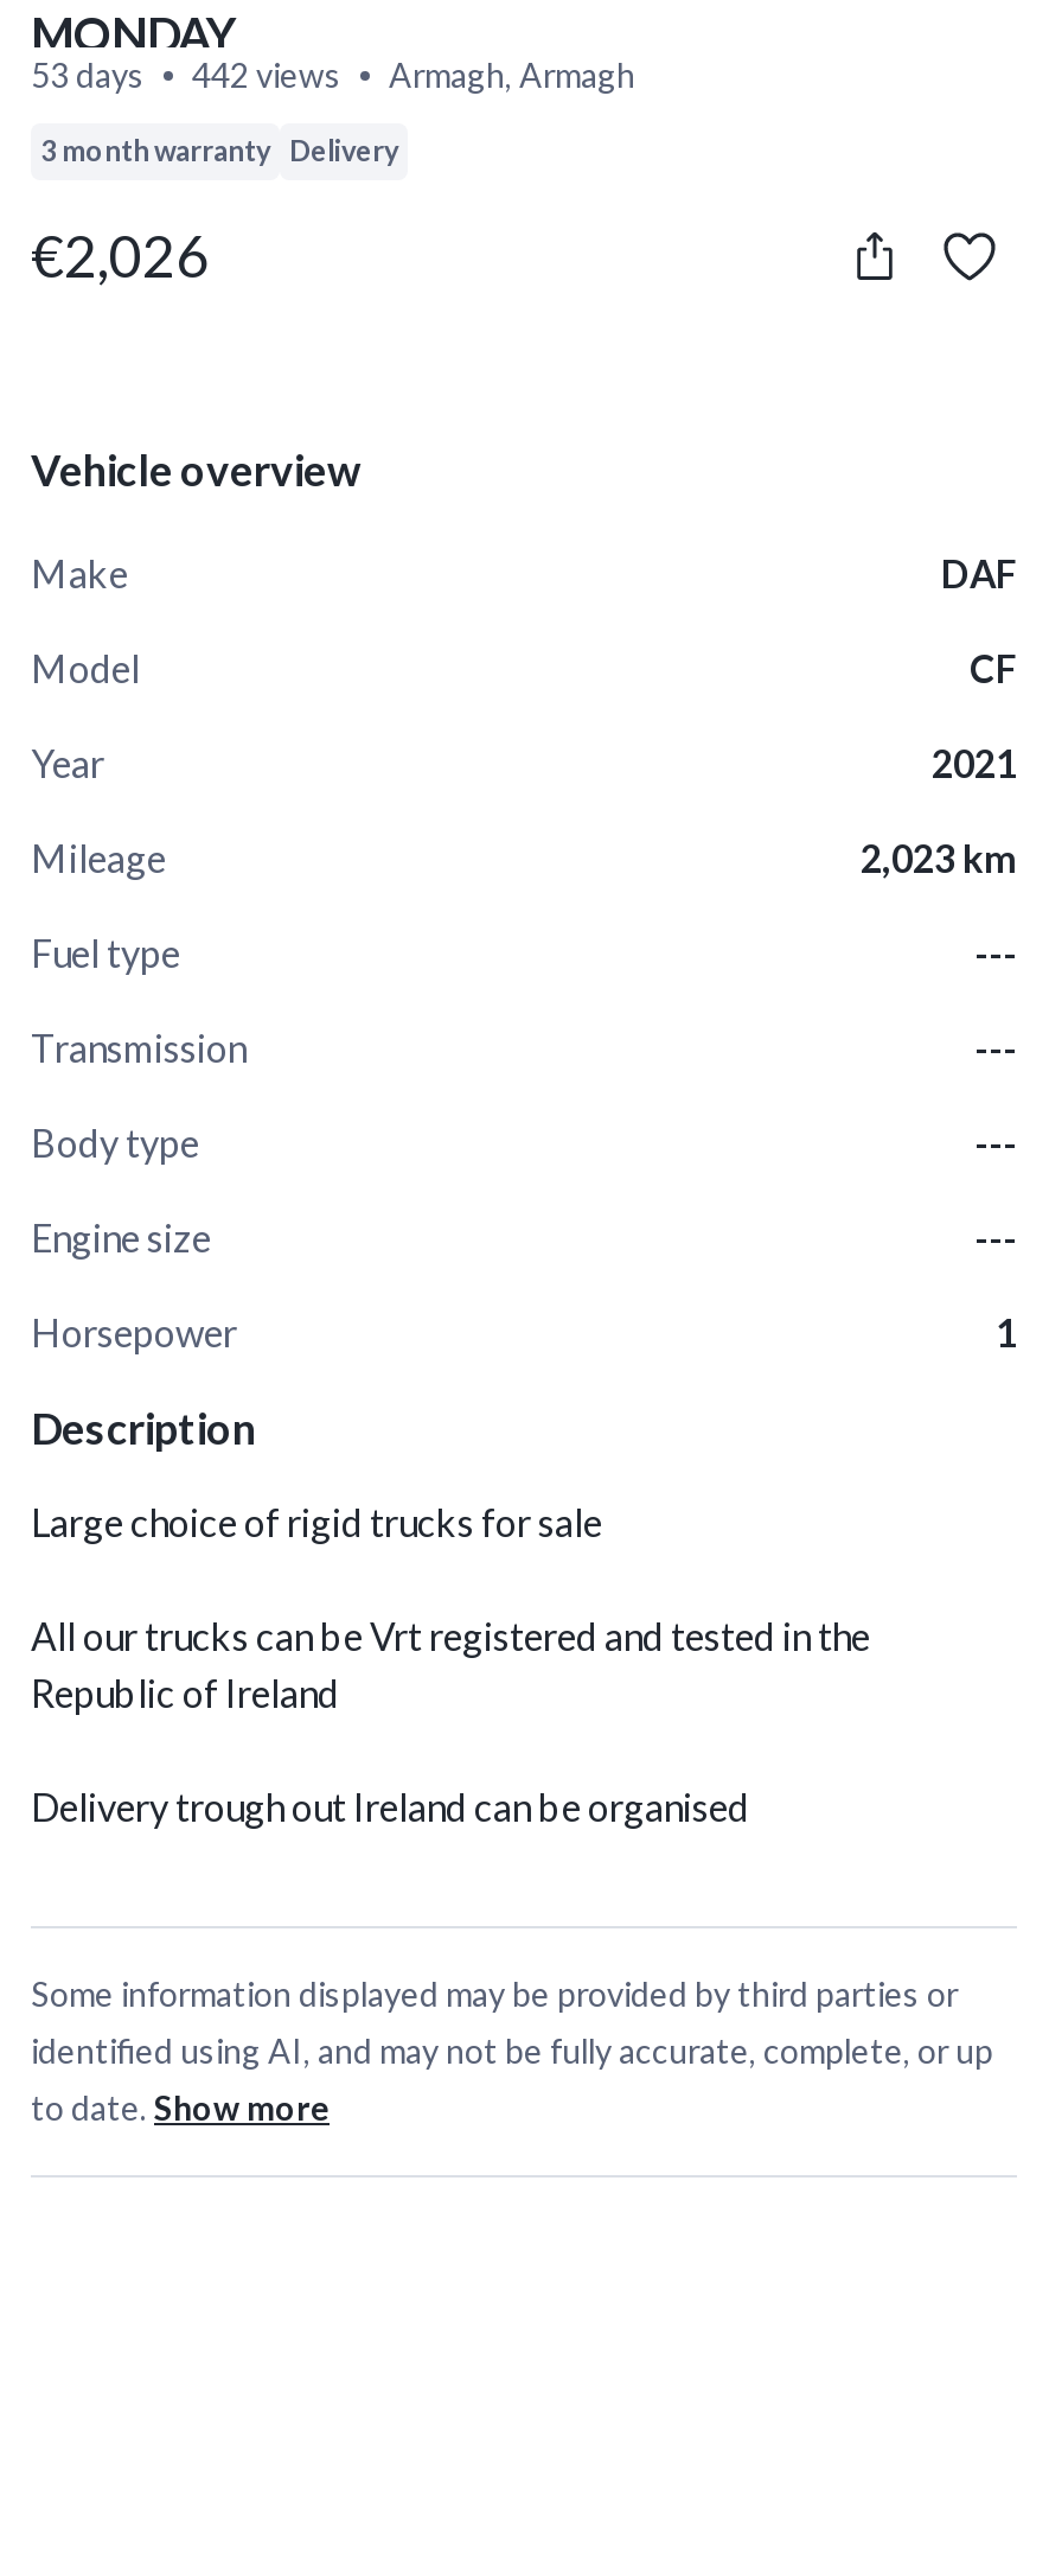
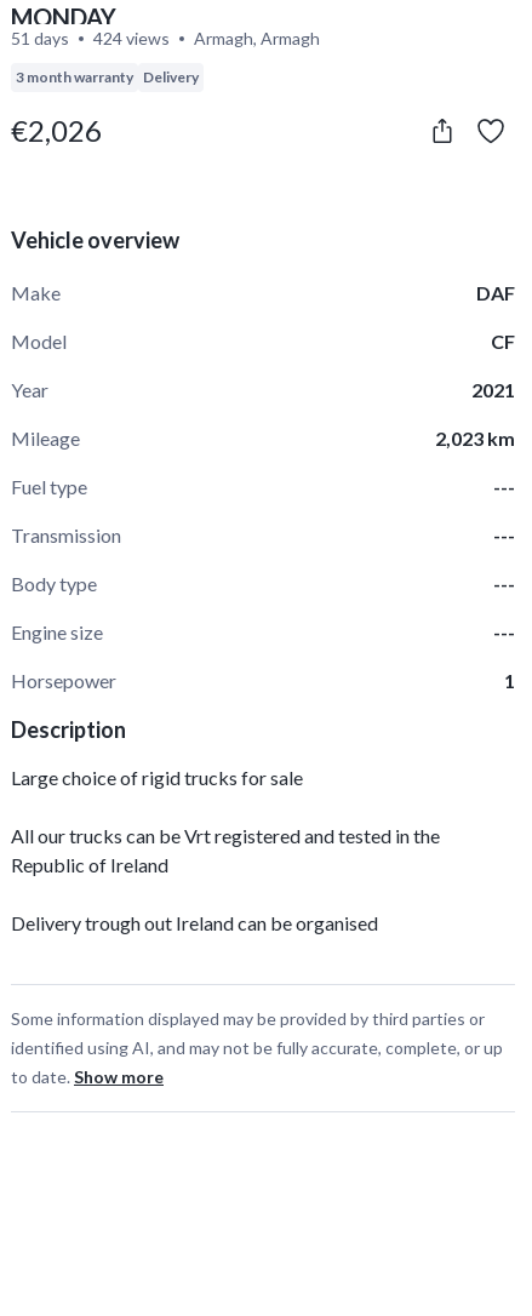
- 53 days
+ 51 days

- 442 views
+ 424 views
